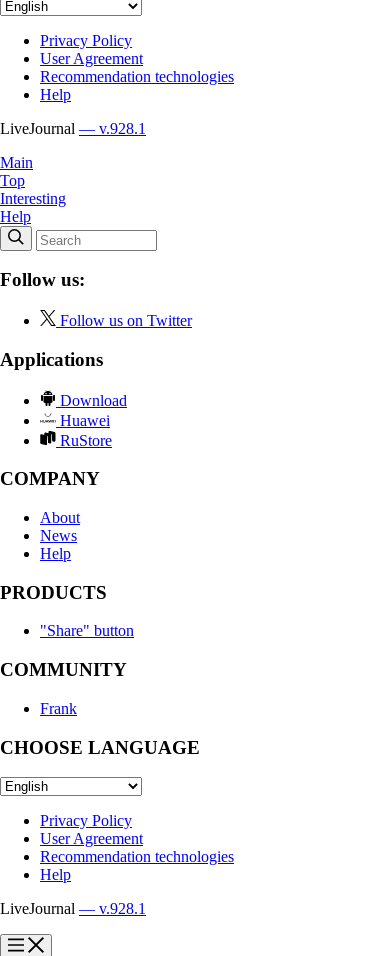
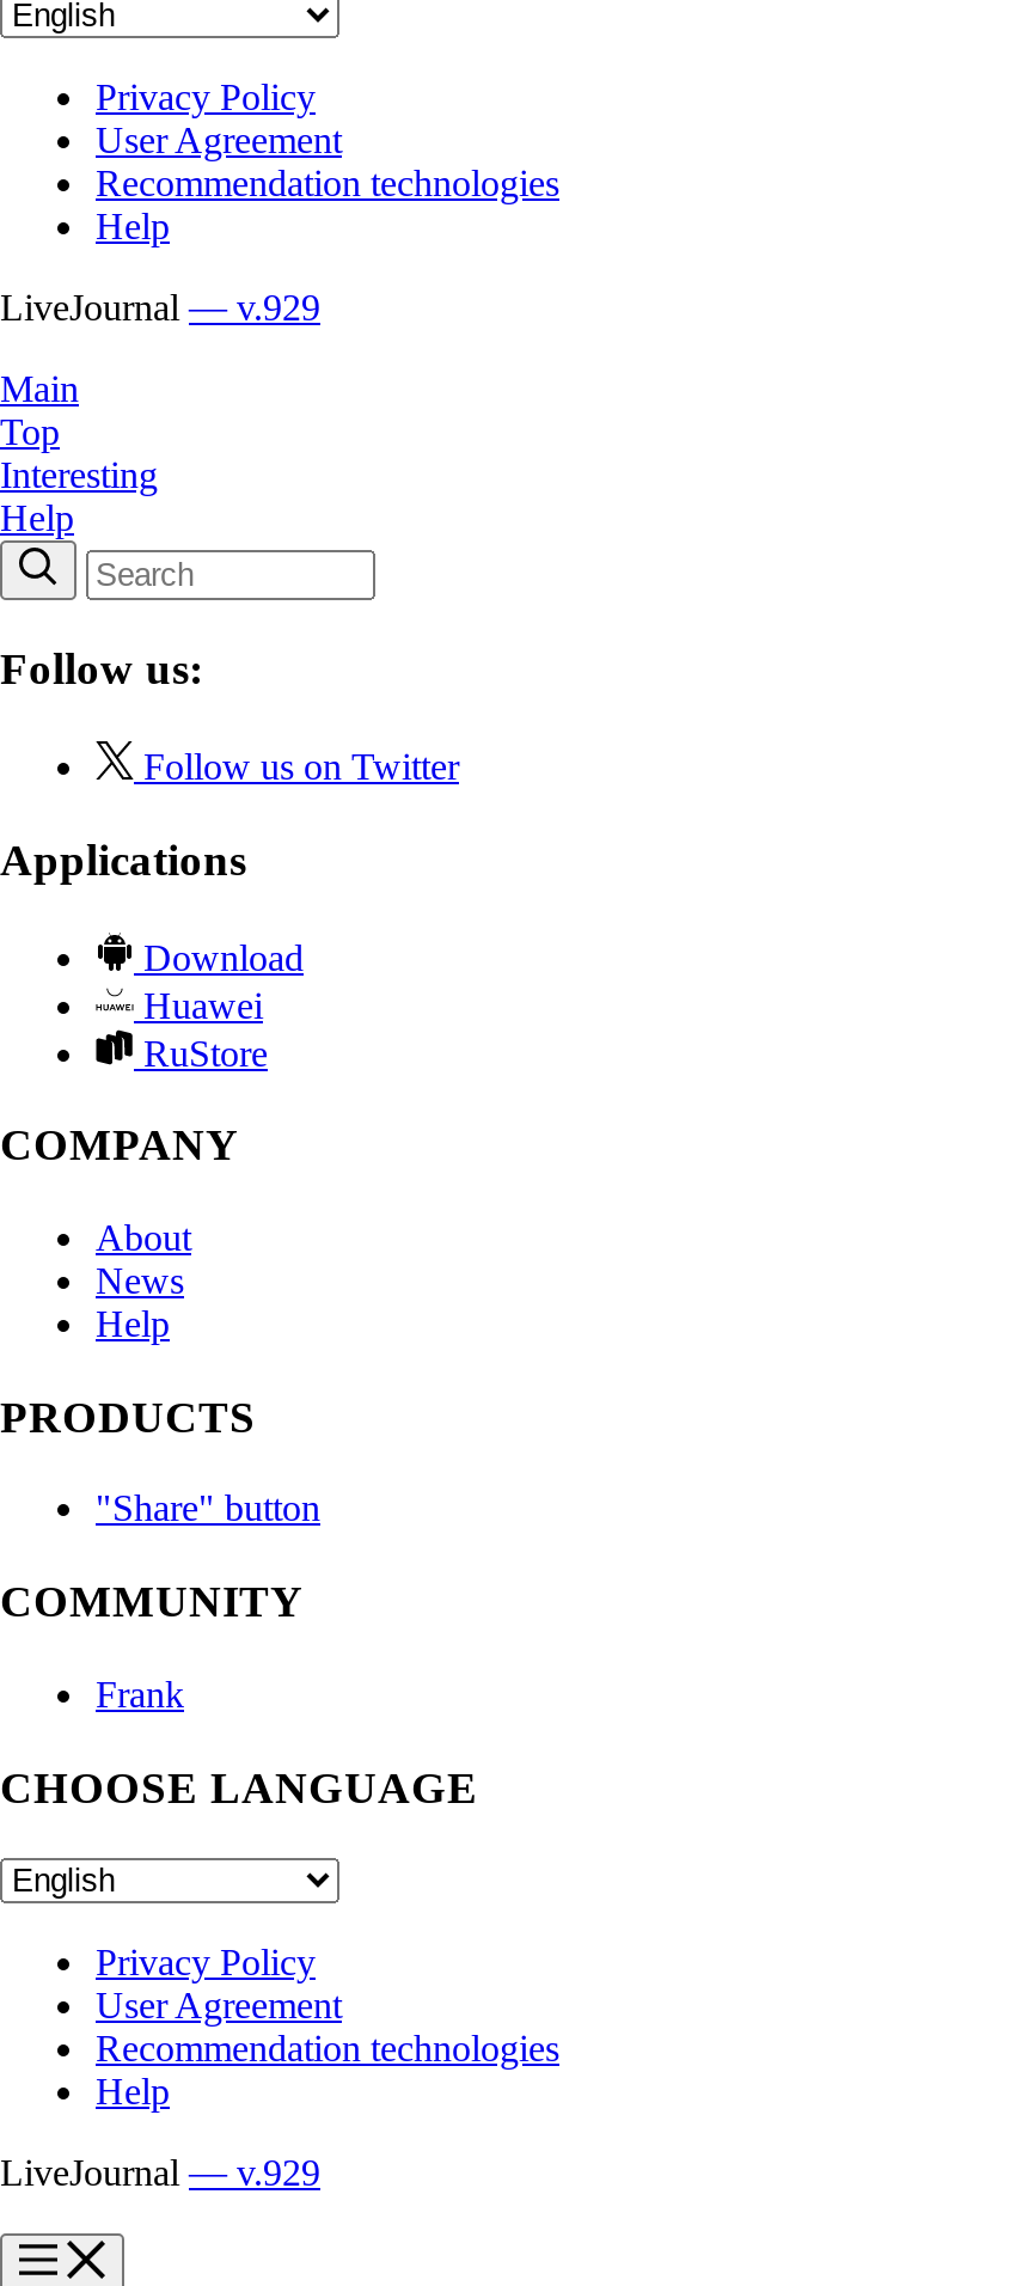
- LiveJournal — v.928.1
+ LiveJournal — v.929

- LiveJournal — v.928.1
+ LiveJournal — v.929
